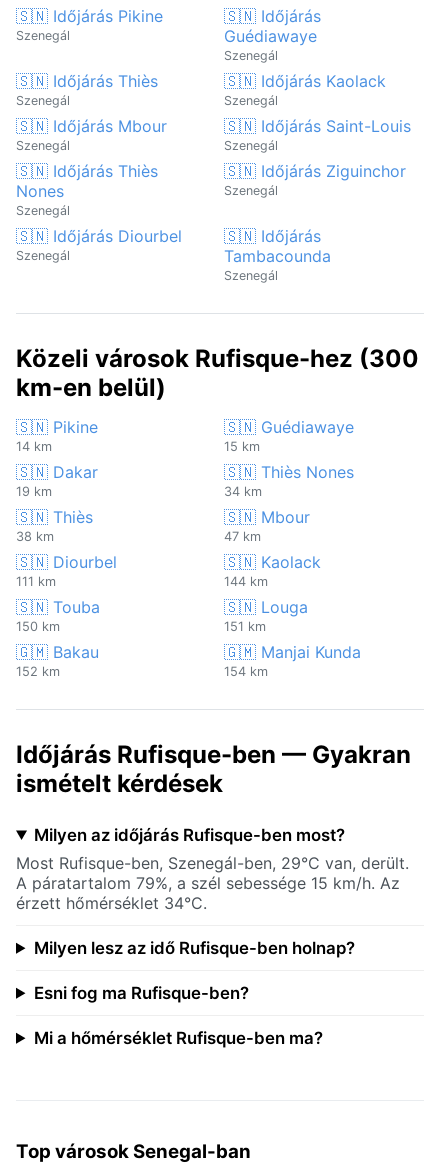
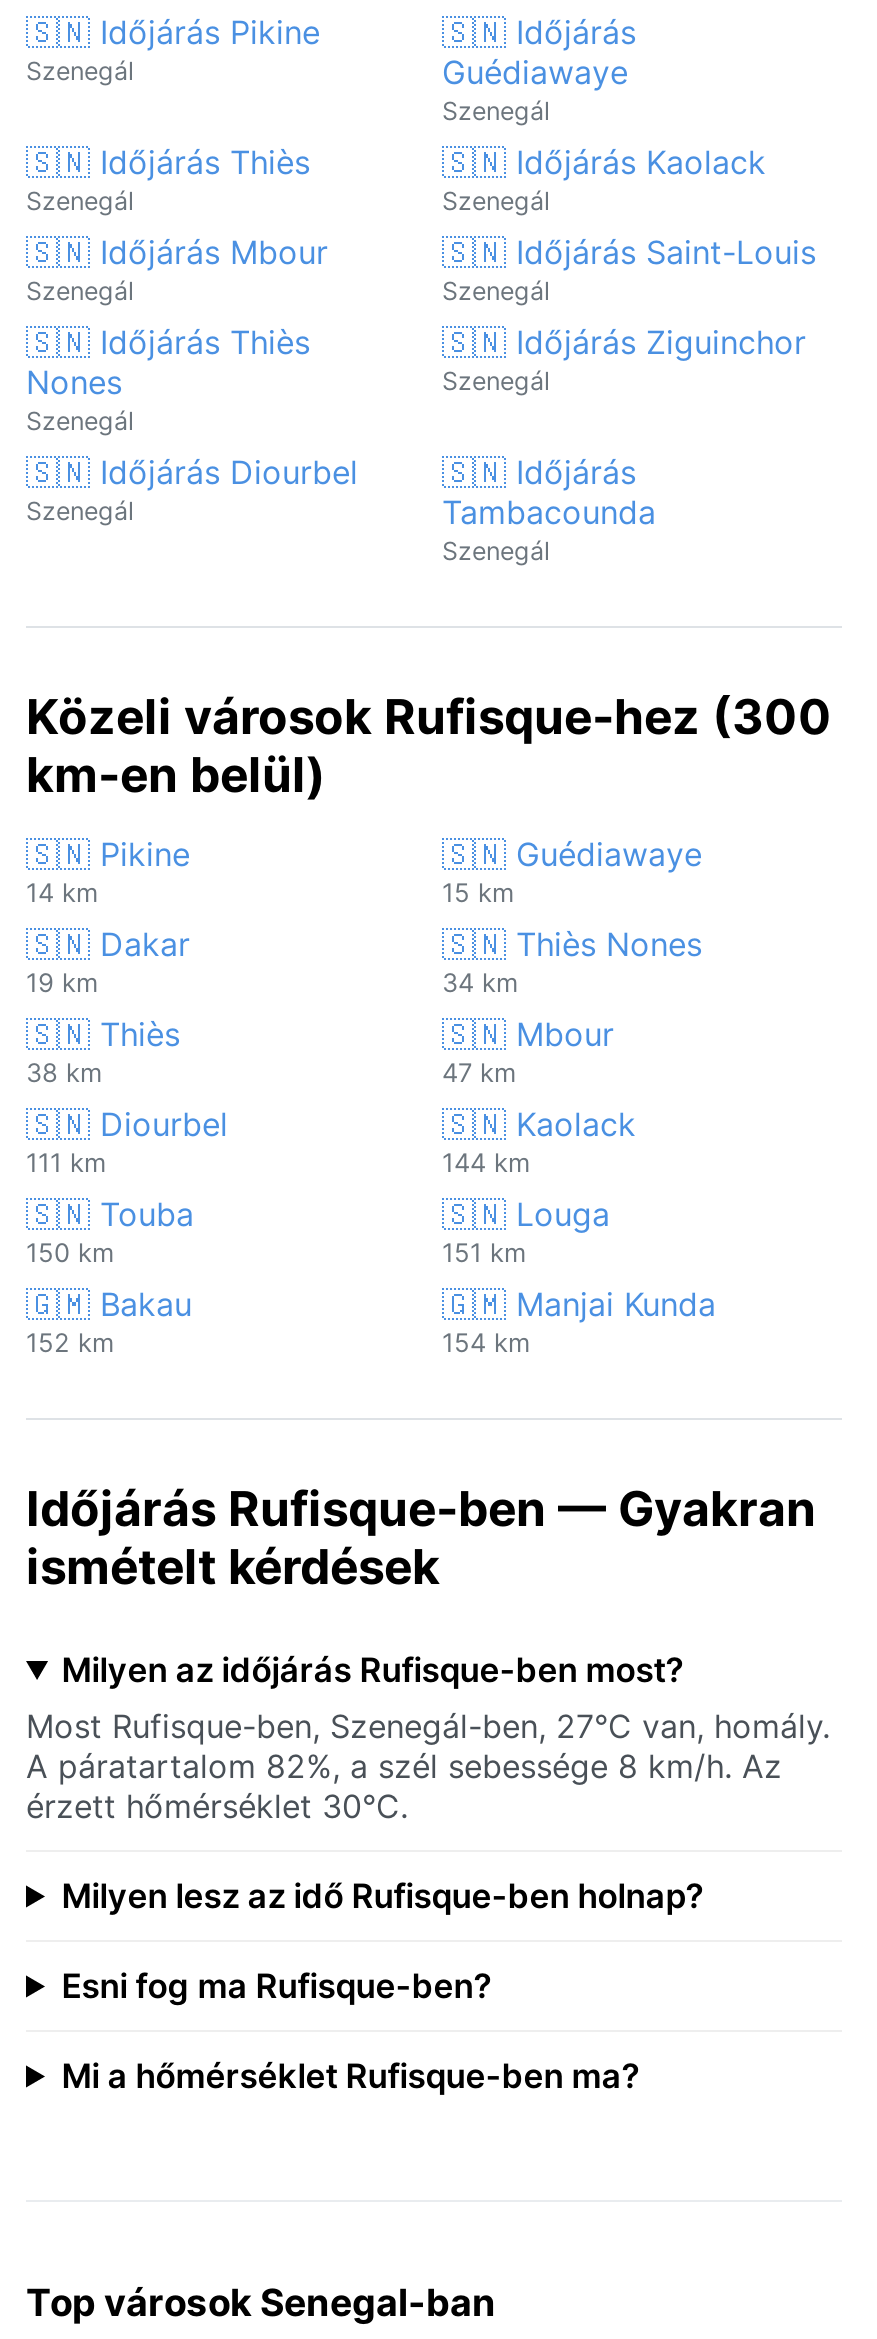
- Most Rufisque-ben, Szenegál-ben, 29°C van, derült.
+ Most Rufisque-ben, Szenegál-ben, 27°C van, homály.

- A páratartalom 79%, a szél sebessége 15 km/h. Az
+ A páratartalom 82%, a szél sebessége 8 km/h. Az

- érzett hőmérséklet 34°C.
+ érzett hőmérséklet 30°C.
